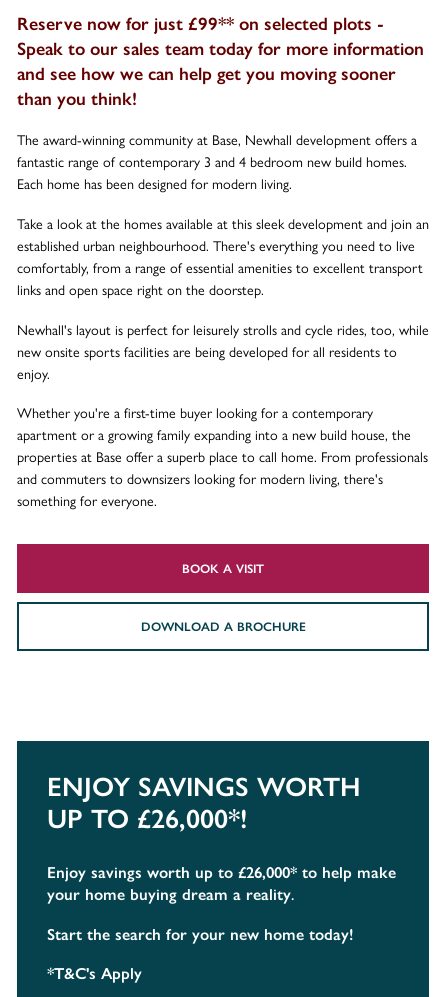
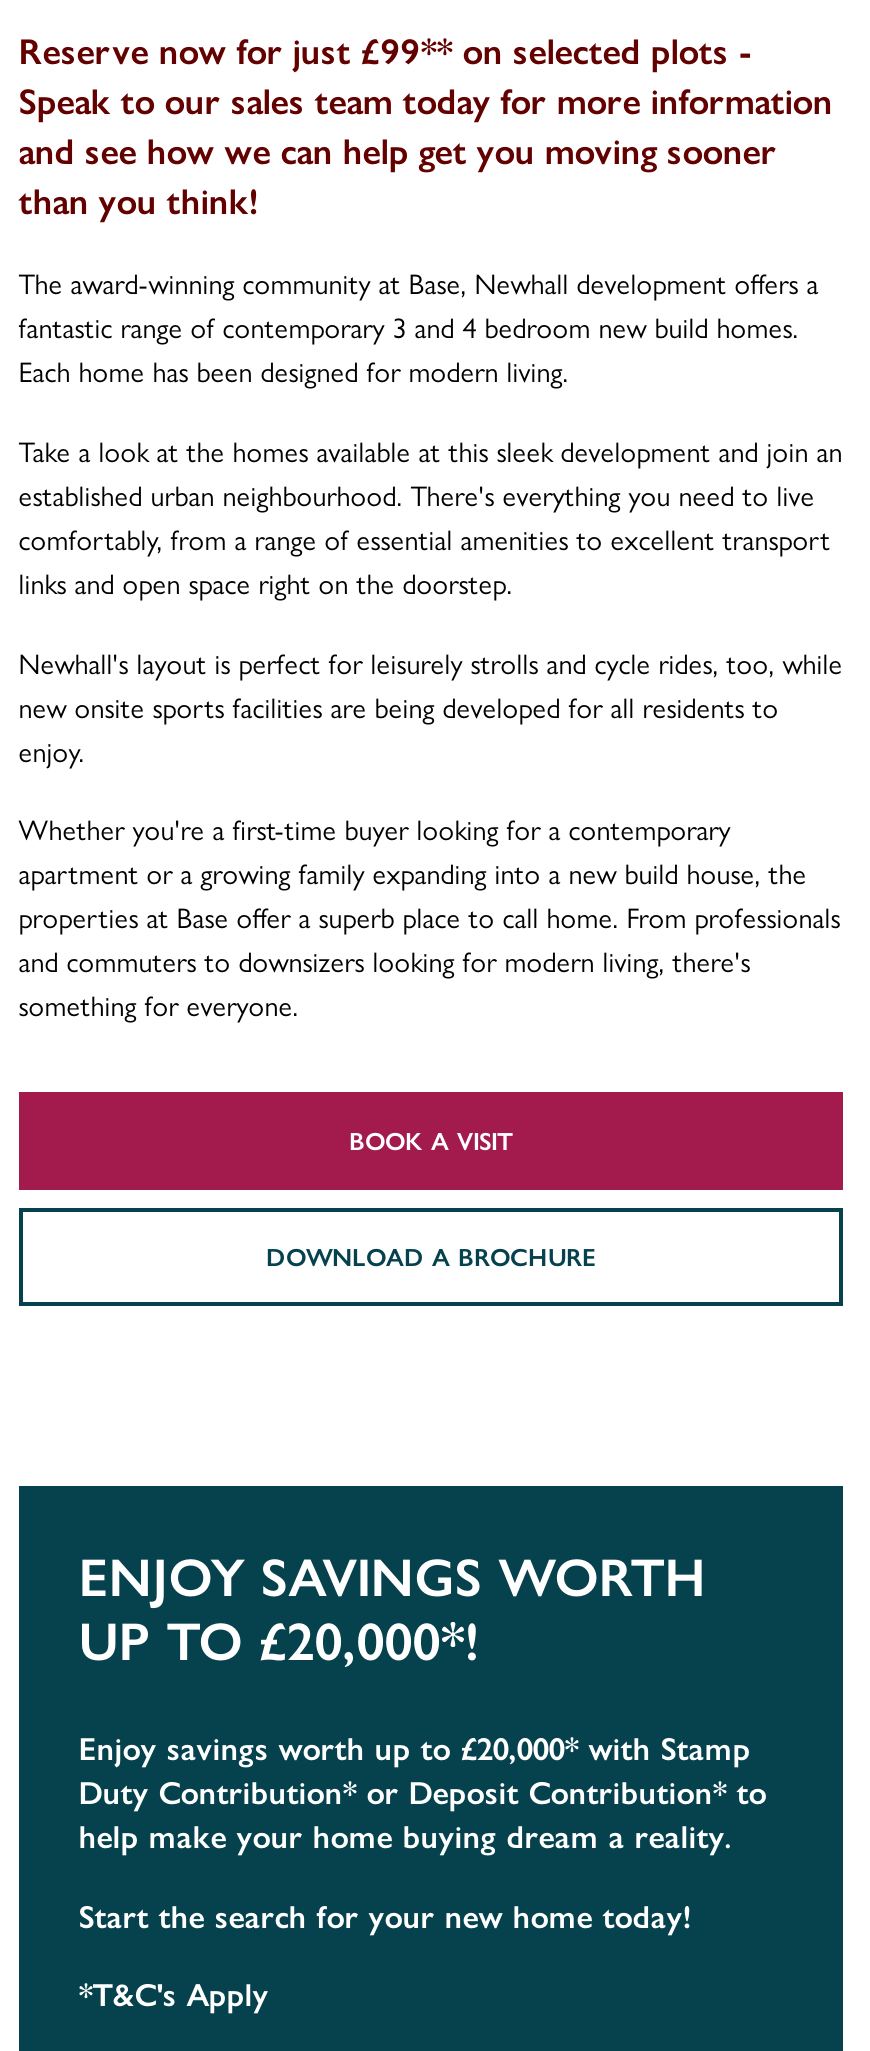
- UP TO £26,000*!
+ UP TO £20,000*!

- Enjoy savings worth up to £26,000* to help make
- your home buying dream a reality.
+ Enjoy savings worth up to £20,000* with Stamp
+ Duty Contribution* or Deposit Contribution* to
+ help make your home buying dream a reality.
